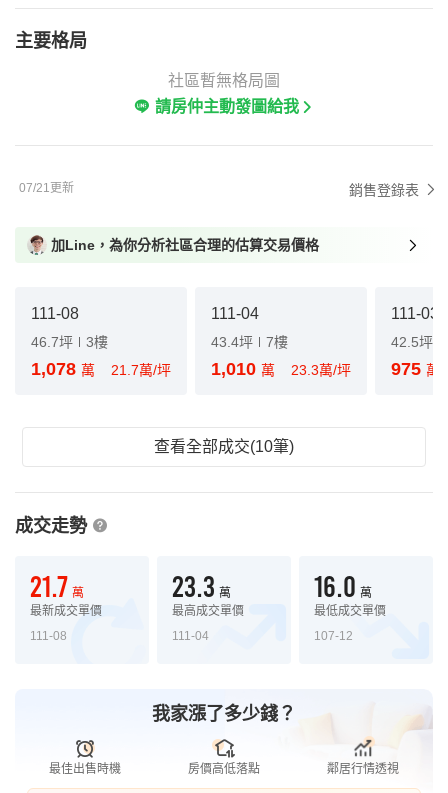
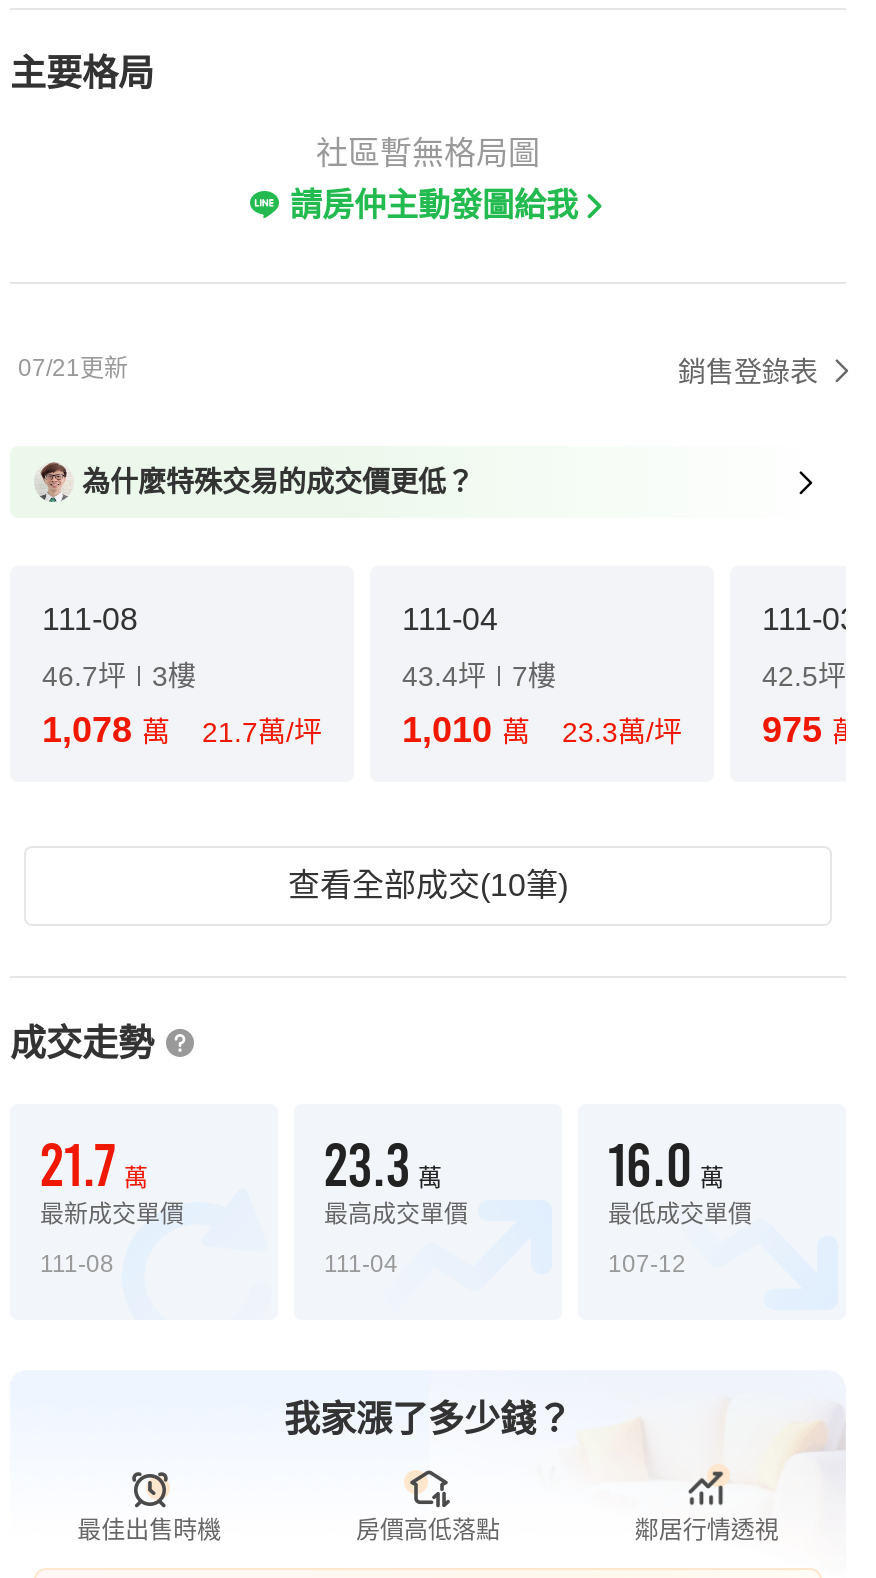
- 加Line，為你分析社區合理的估算交易價格
+ 為什麼特殊交易的成交價更低？
